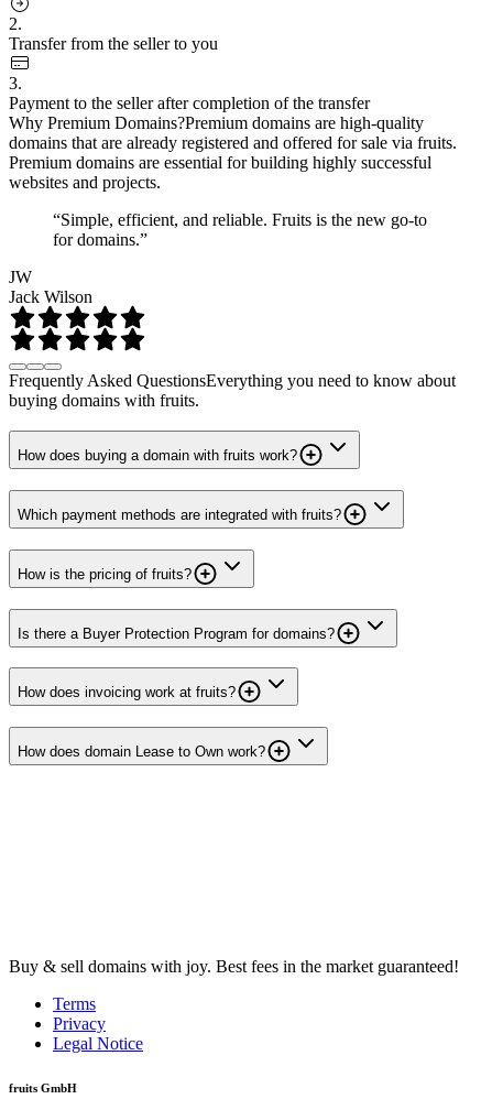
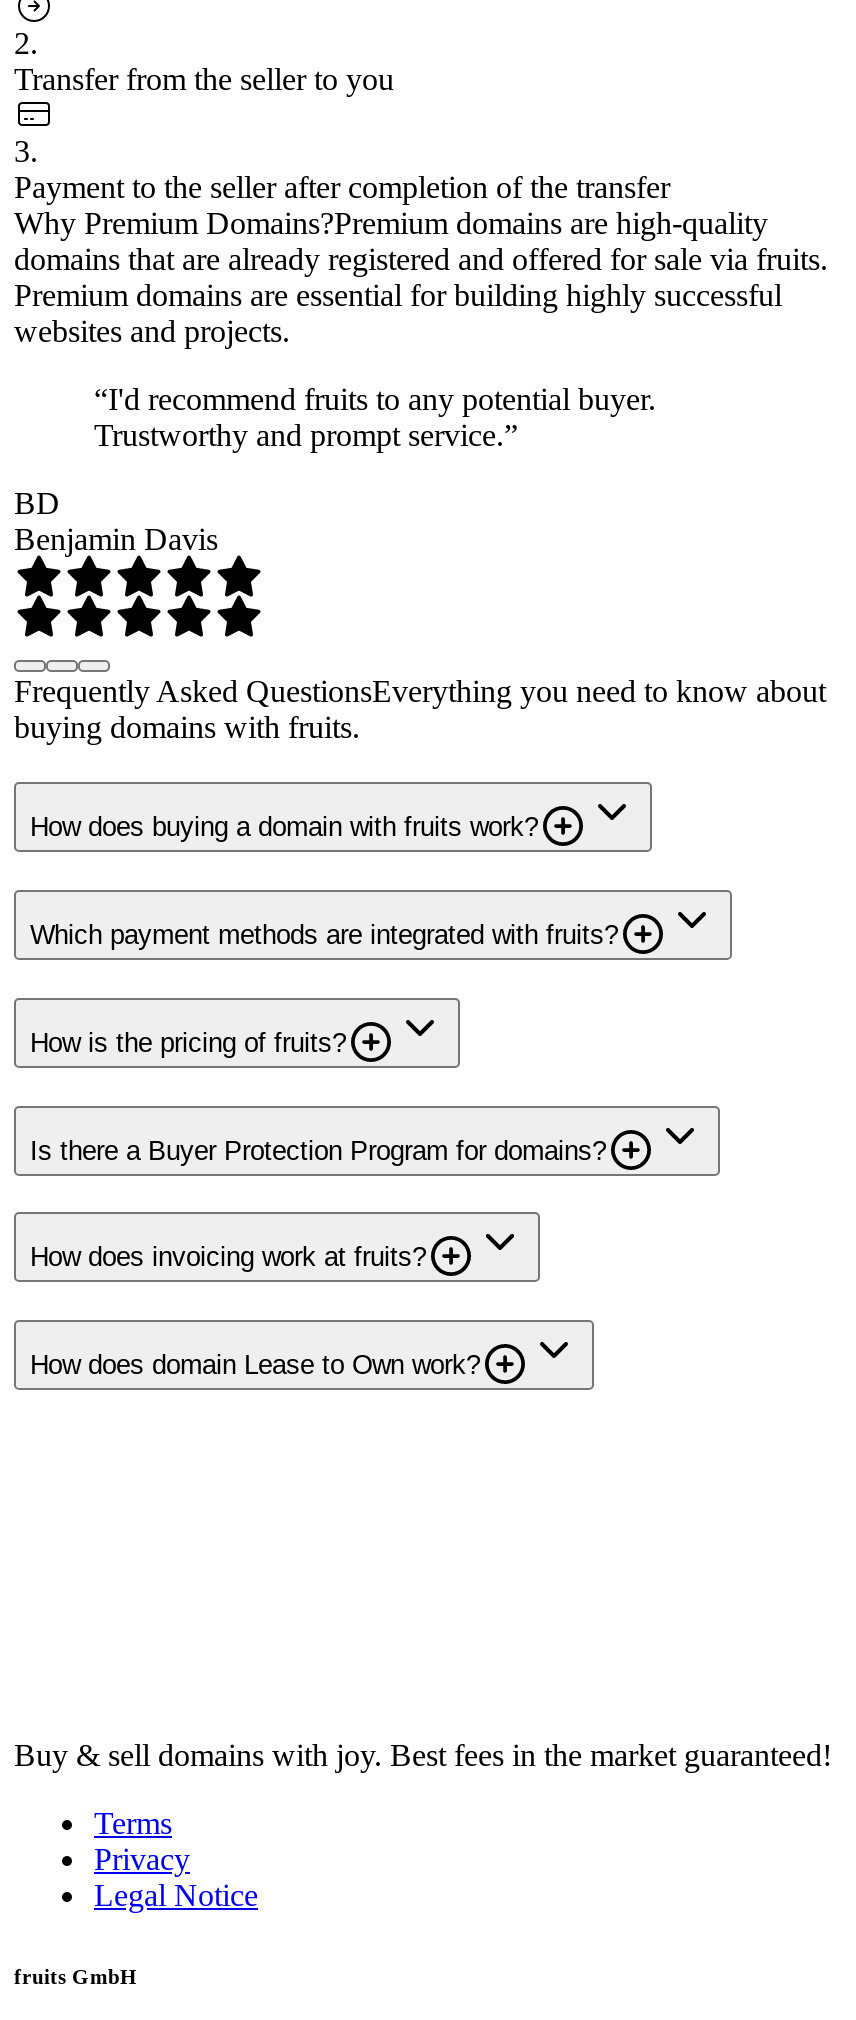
- “Simple, efficient, and reliable. Fruits is the new go-to
- for domains.”
+ “I'd recommend fruits to any potential buyer.
+ Trustworthy and prompt service.”

- JW
- Jack Wilson
+ BD
+ Benjamin Davis
